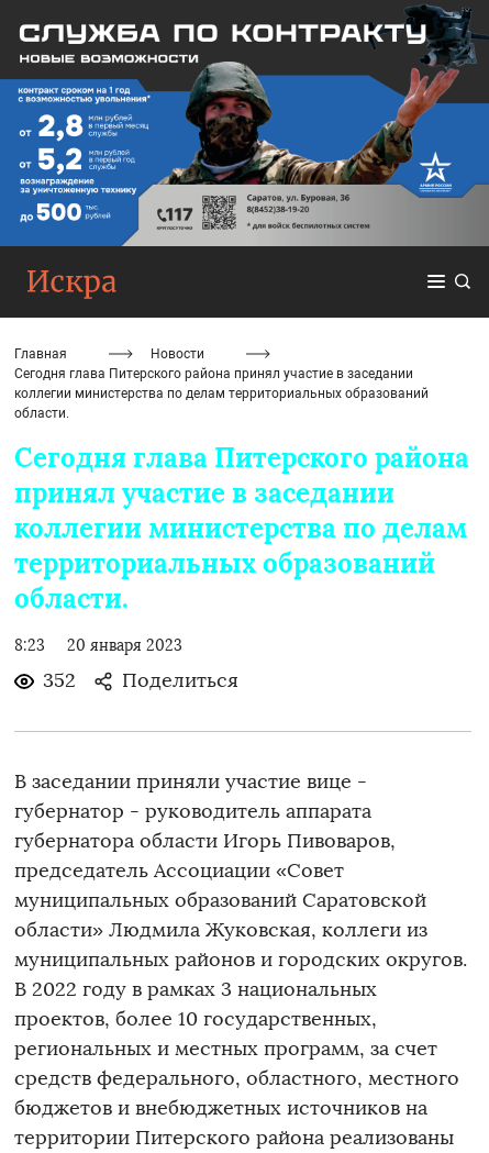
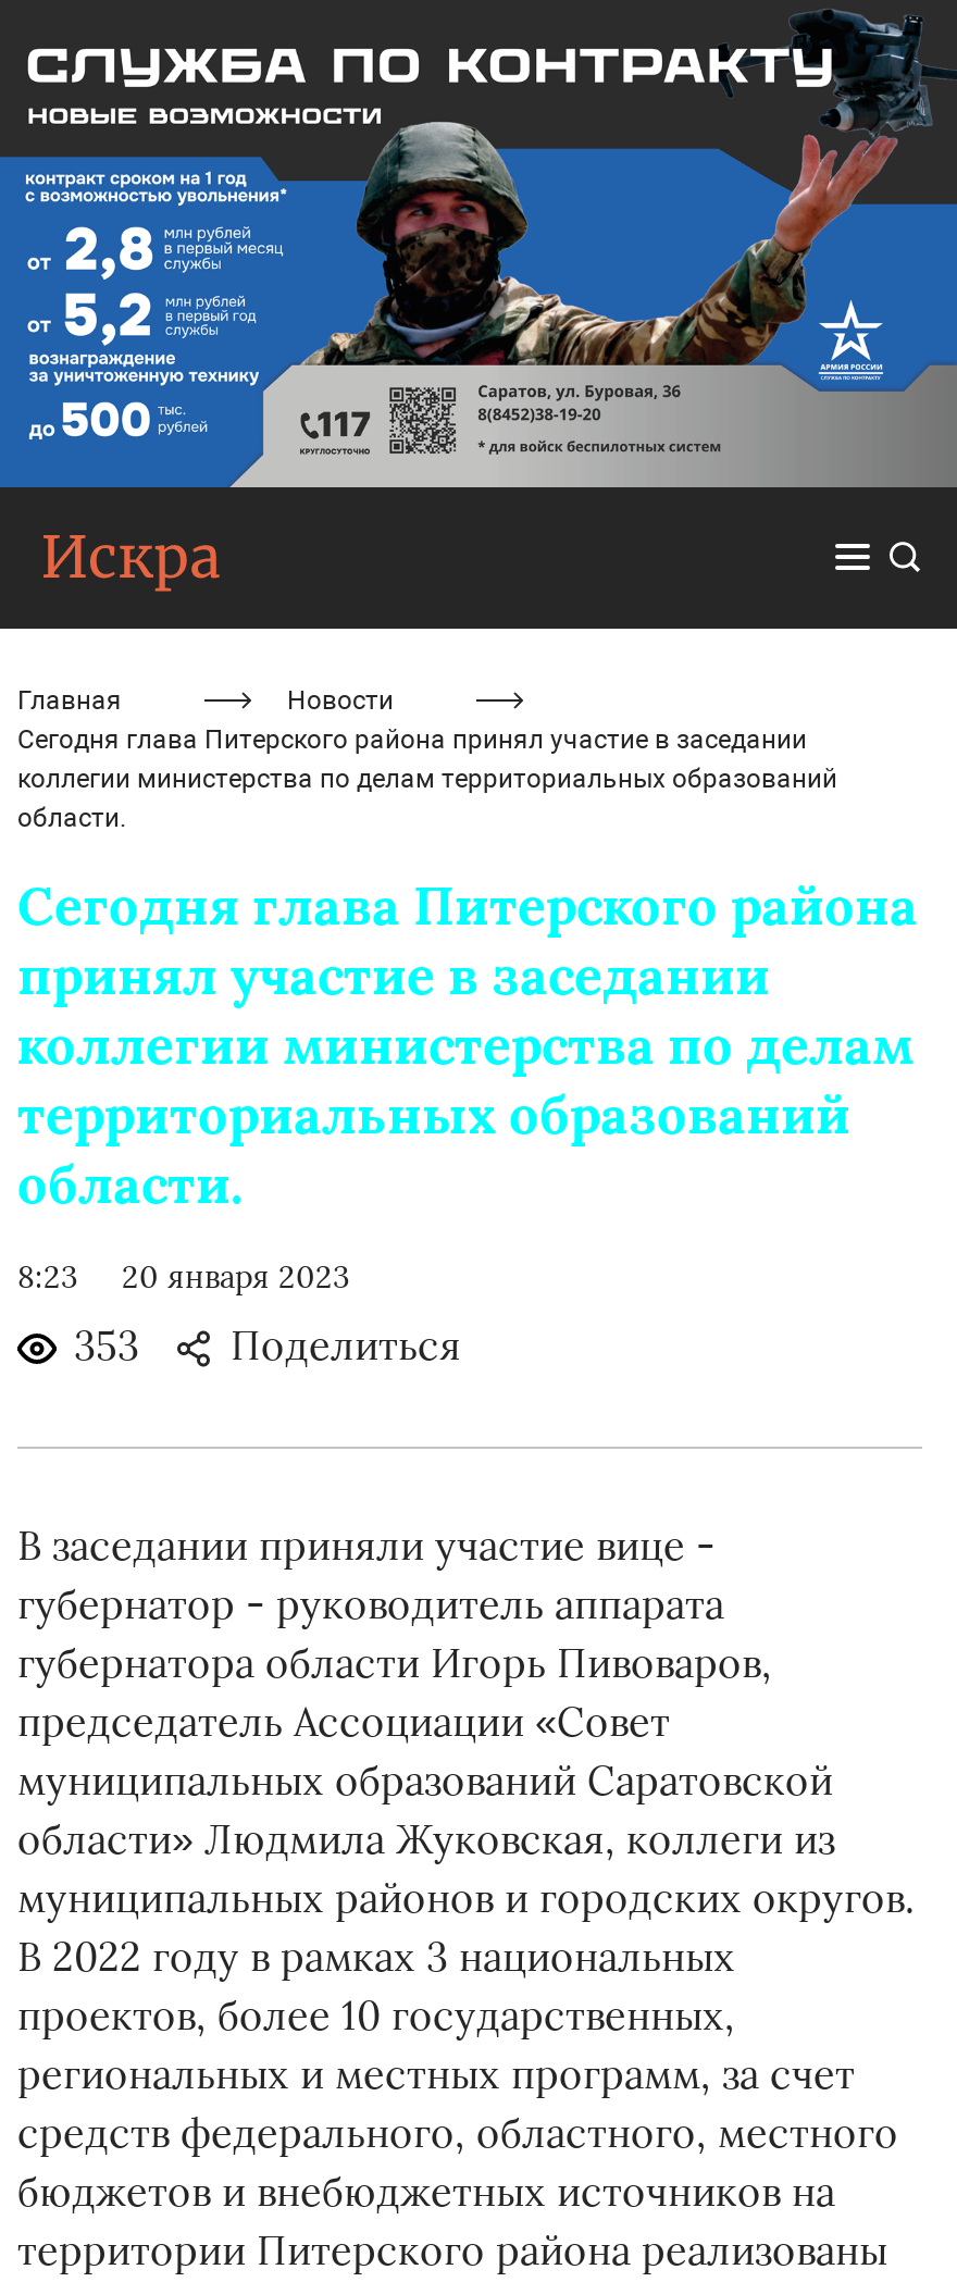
- 352 Поделиться
+ 353 Поделиться
